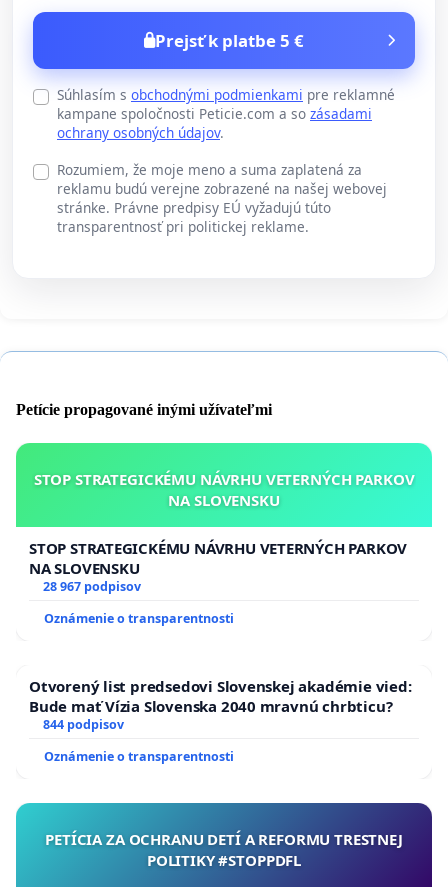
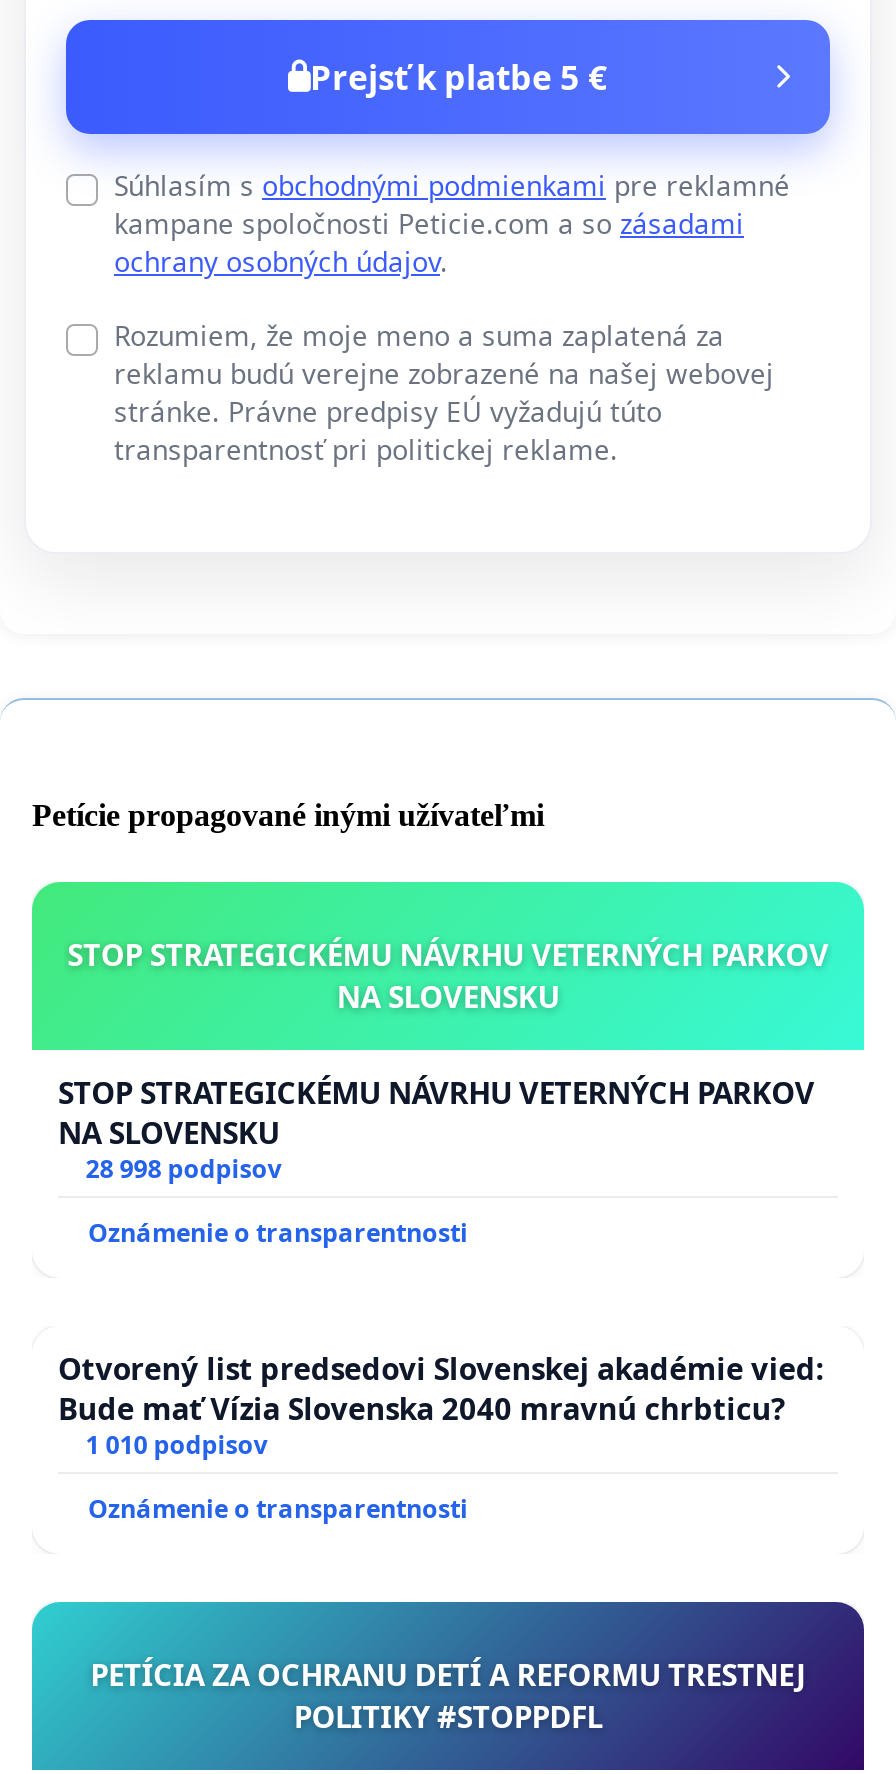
- 28 967 podpisov
+ 28 998 podpisov

- 844 podpisov
+ 1 010 podpisov
